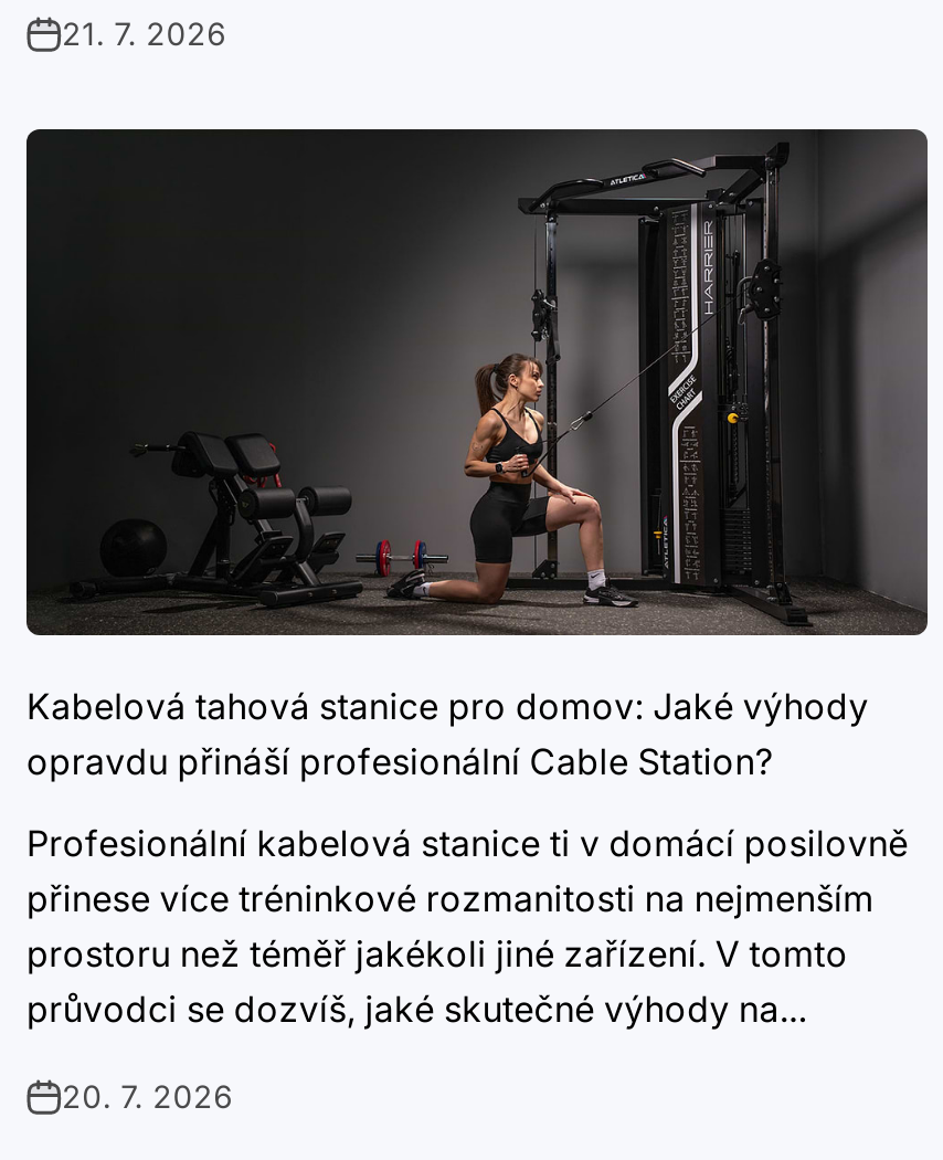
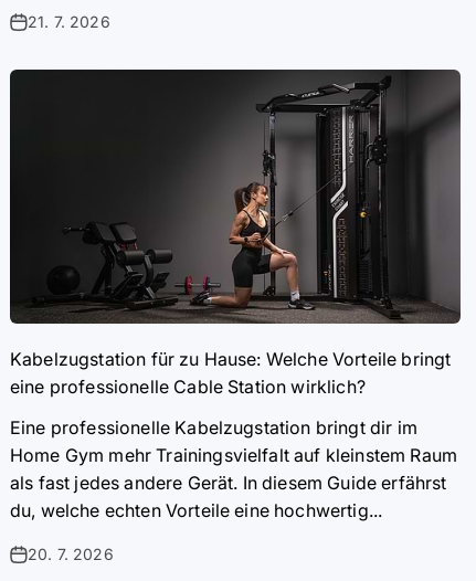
- Kabelová tahová stanice pro domov: Jaké výhody
- opravdu přináší profesionální Cable Station?
+ Kabelzugstation für zu Hause: Welche Vorteile bringt
+ eine professionelle Cable Station wirklich?

- Profesionální kabelová stanice ti v domácí posilovně
- přinese více tréninkové rozmanitosti na nejmenším
- prostoru než téměř jakékoli jiné zařízení. V tomto
- průvodci se dozvíš, jaké skutečné výhody na...
+ Eine professionelle Kabelzugstation bringt dir im
+ Home Gym mehr Trainingsvielfalt auf kleinstem Raum
+ als fast jedes andere Gerät. In diesem Guide erfährst
+ du, welche echten Vorteile eine hochwertig...
